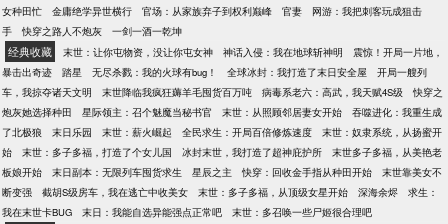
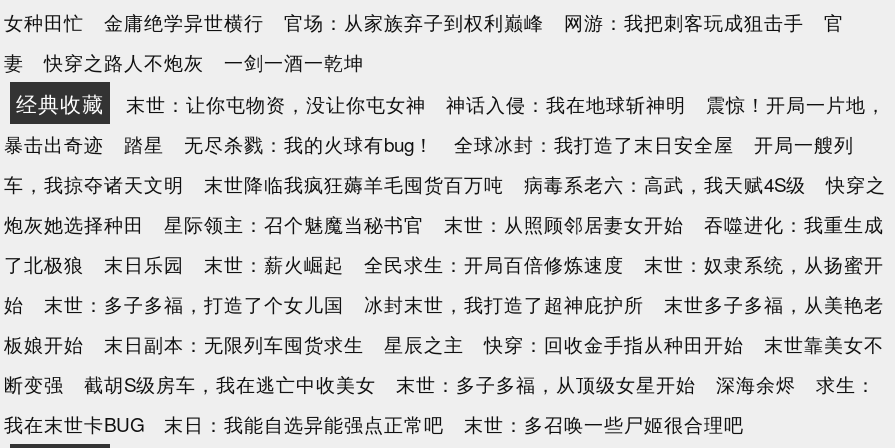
- 官妻
- 网游：我把刺客玩成狙击
- 手
+ 网游：我把刺客玩成狙击手
+ 官
+ 妻
